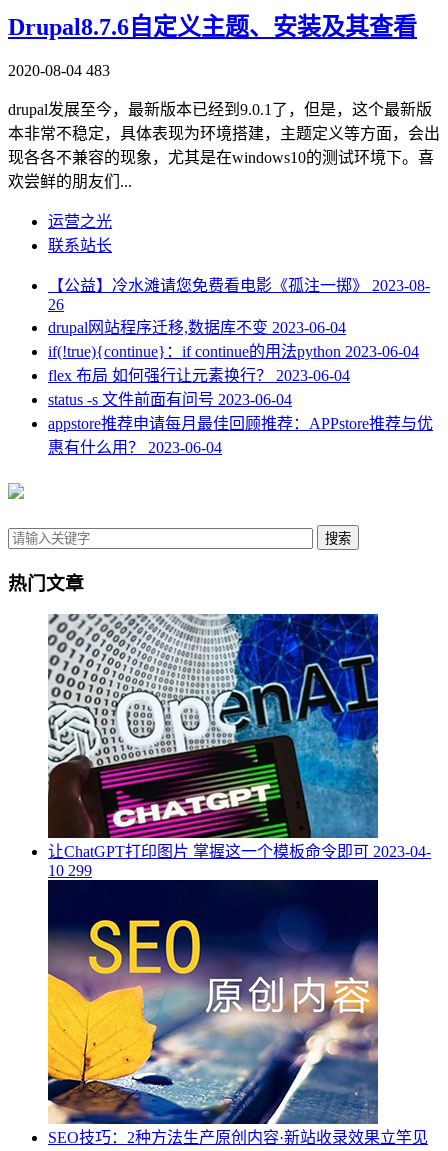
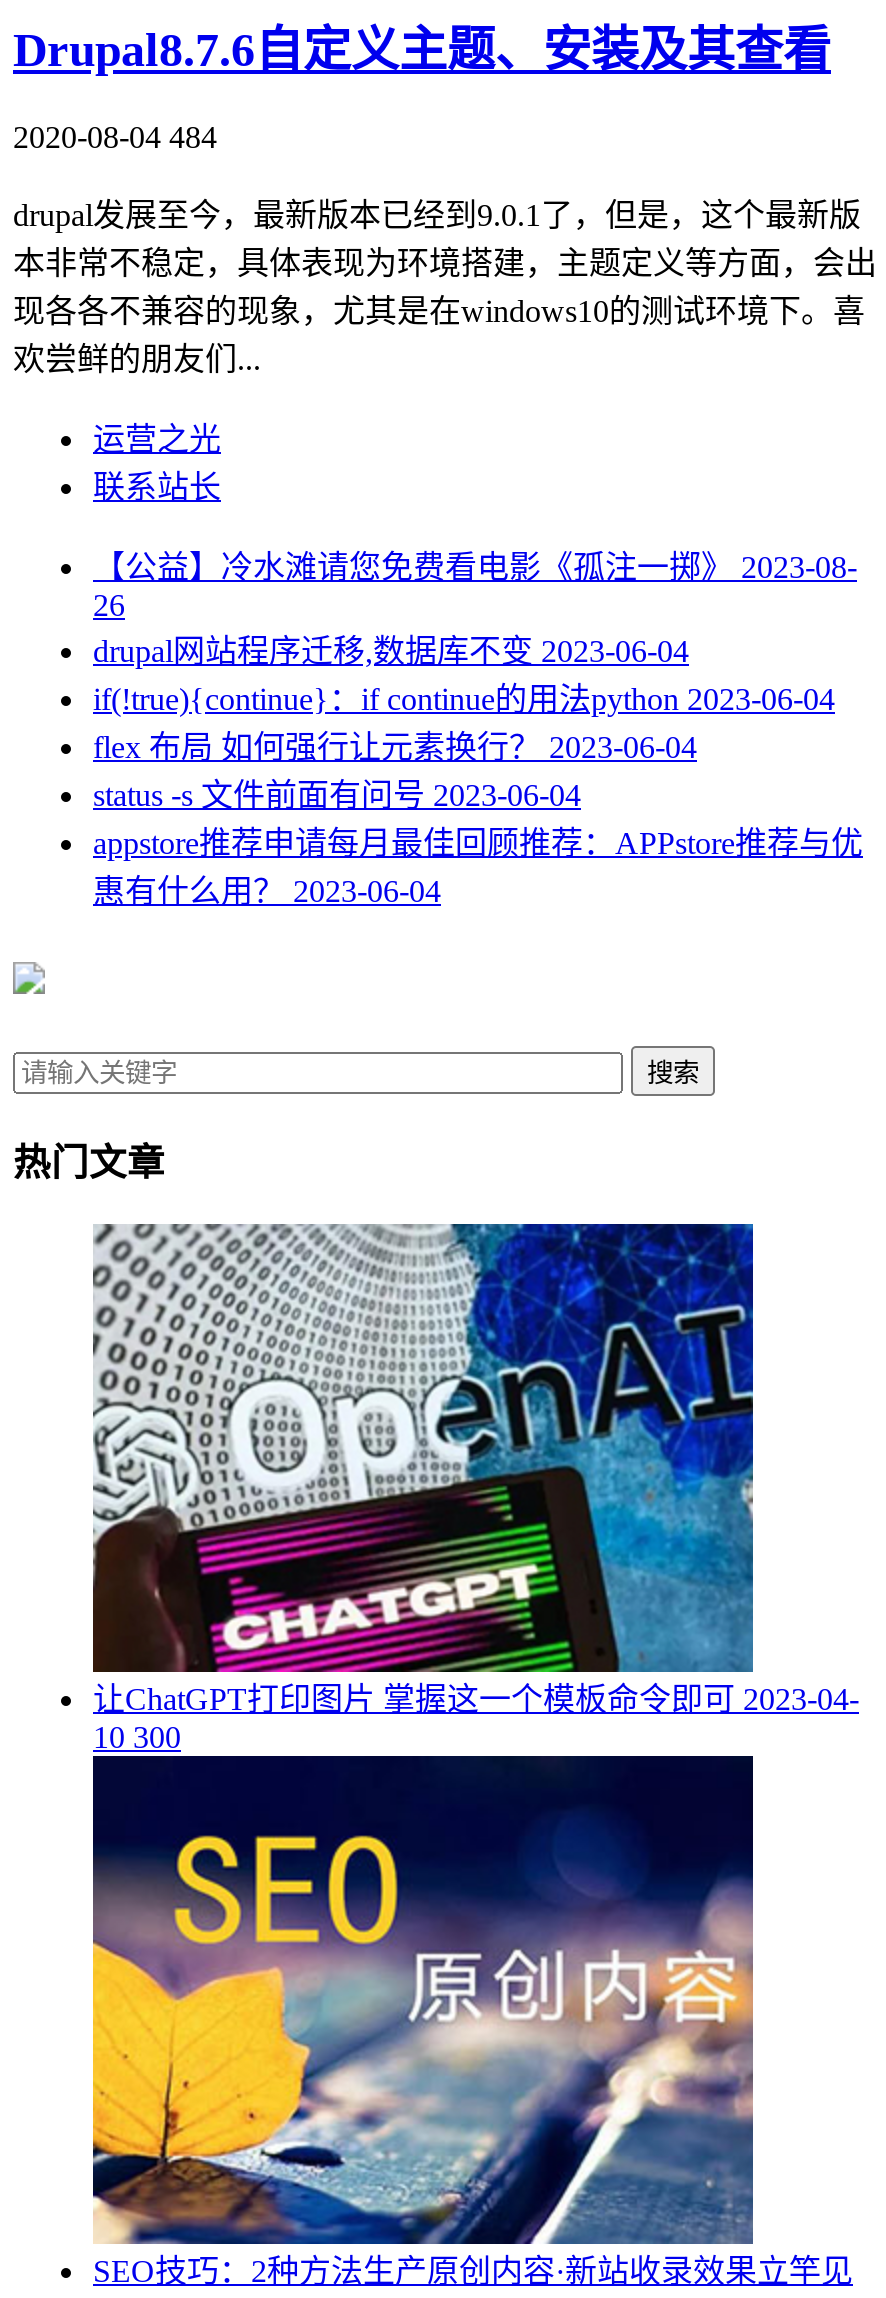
- 2020-08-04 483
+ 2020-08-04 484

- 10 299
+ 10 300
